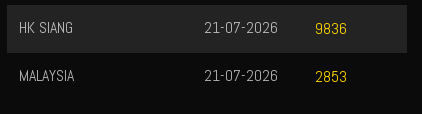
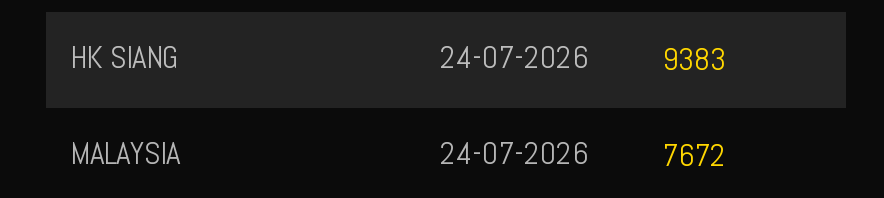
- 21-07-2026
+ 24-07-2026

- 9836
+ 9383

- 21-07-2026
+ 24-07-2026

- 2853
+ 7672
